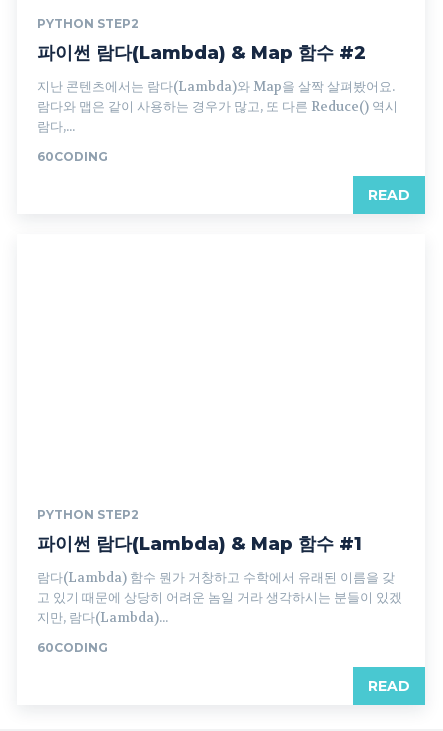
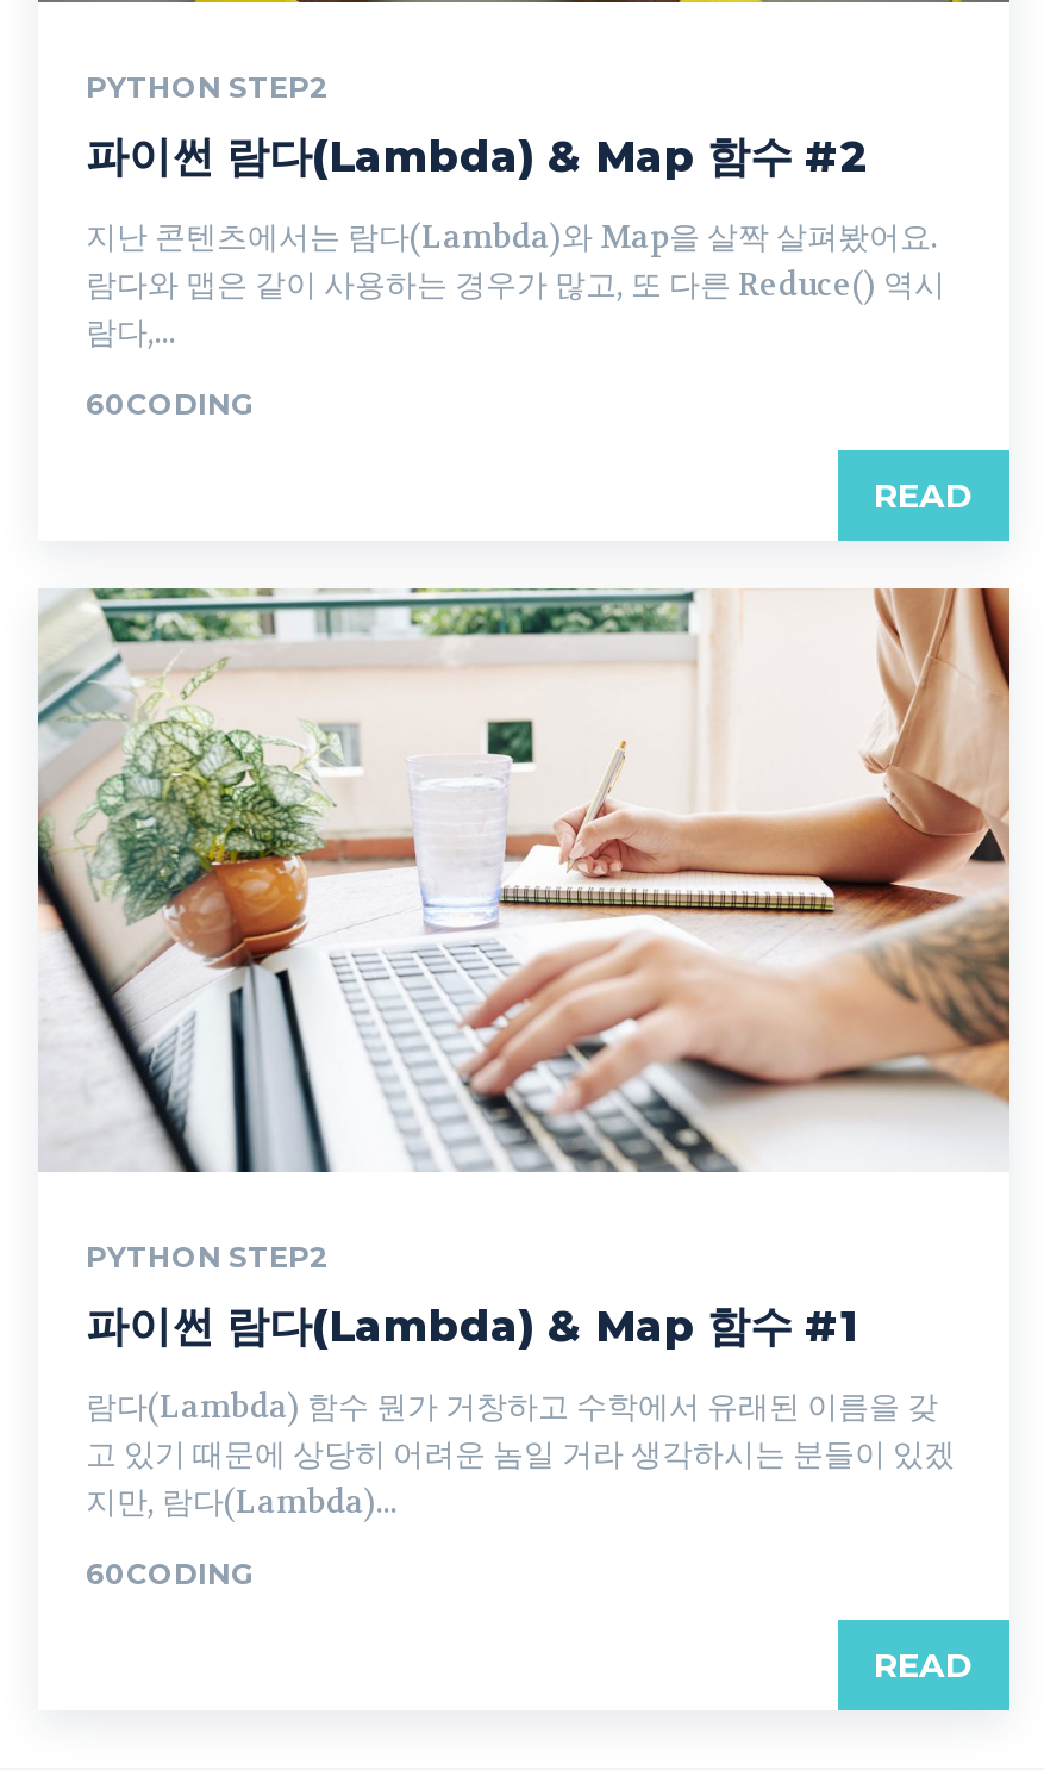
+ [image]
